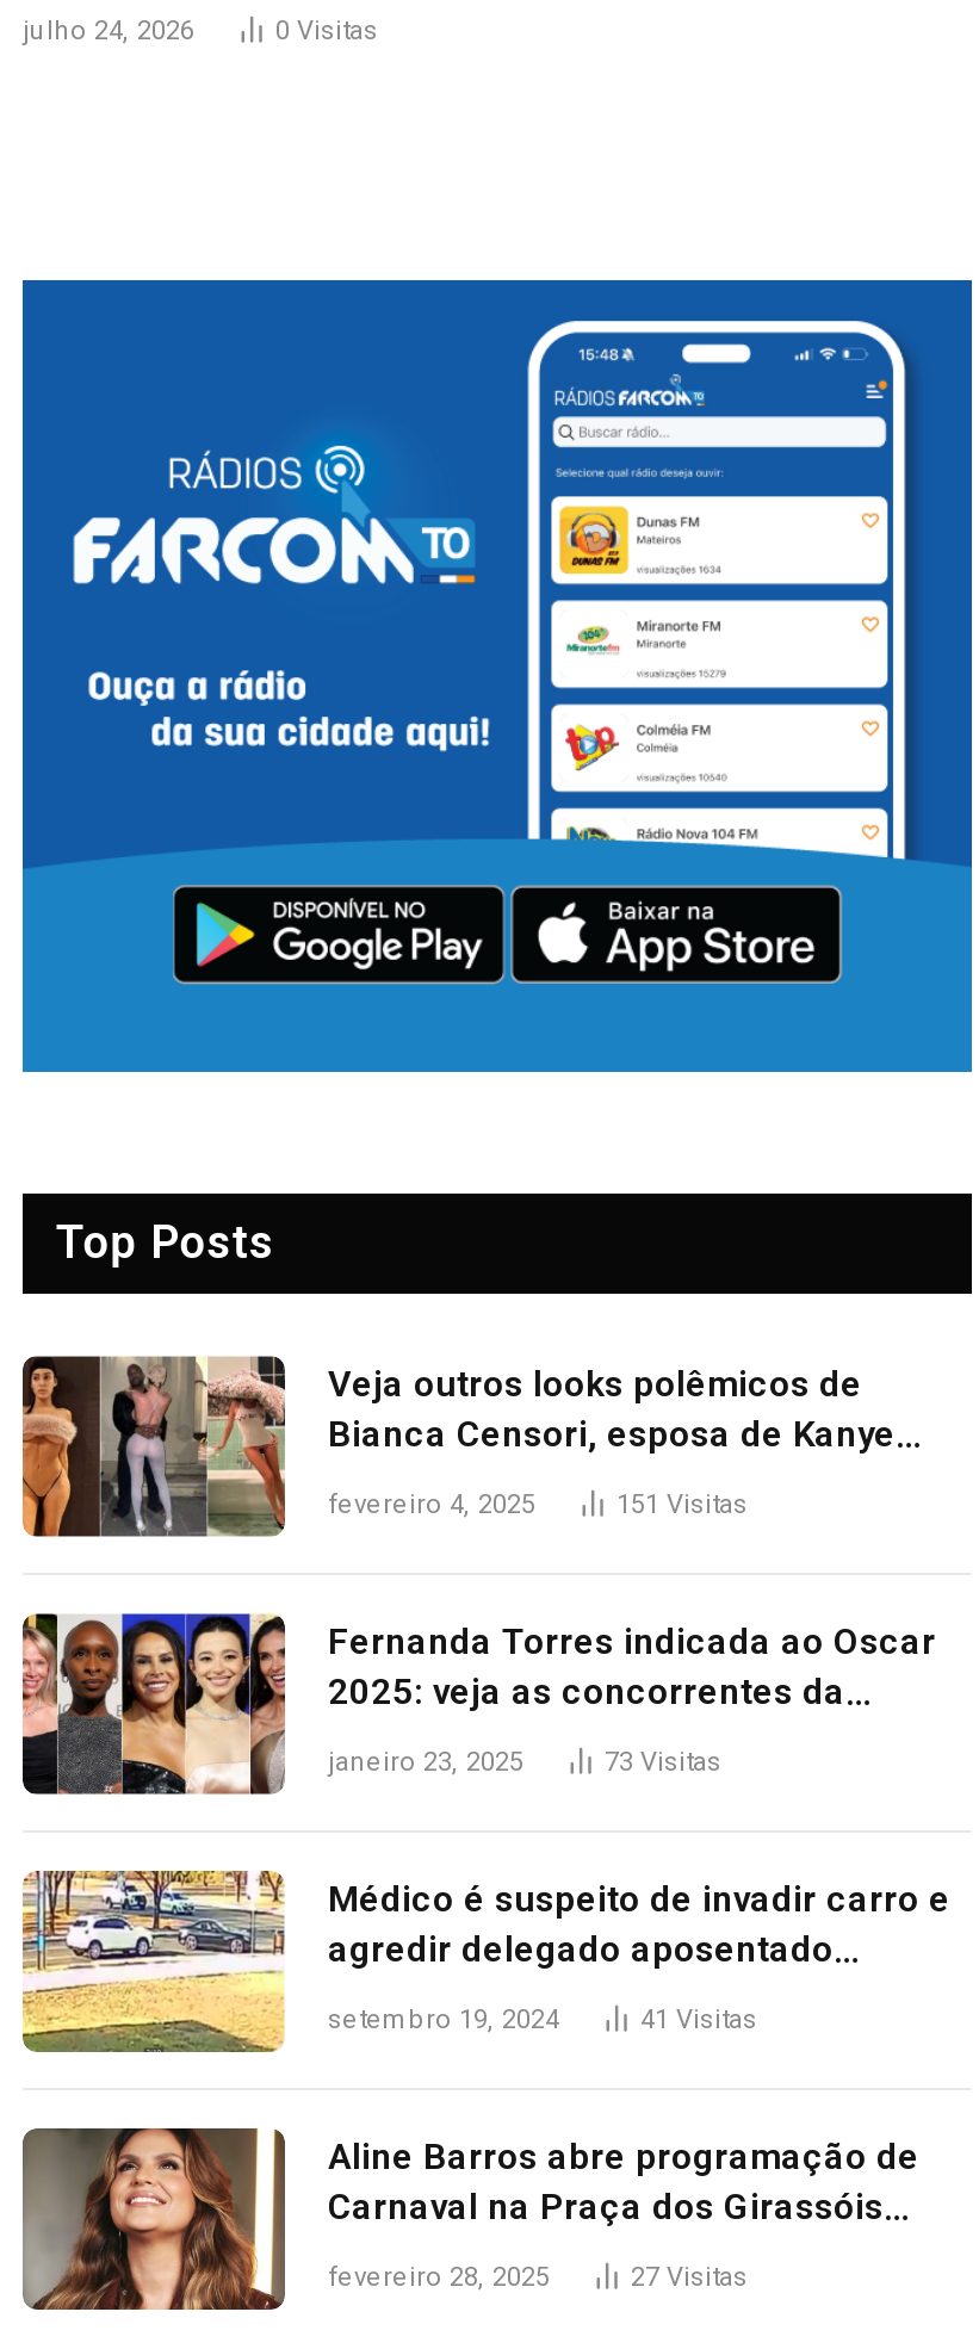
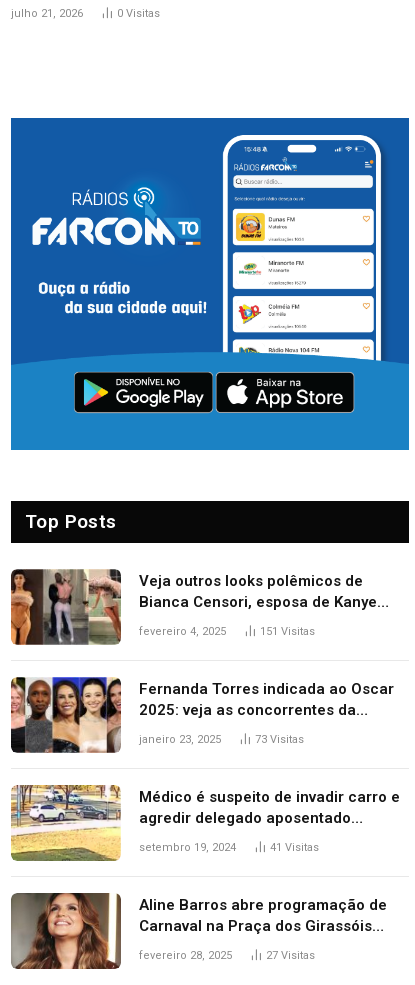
- julho 24, 2026
+ julho 21, 2026
